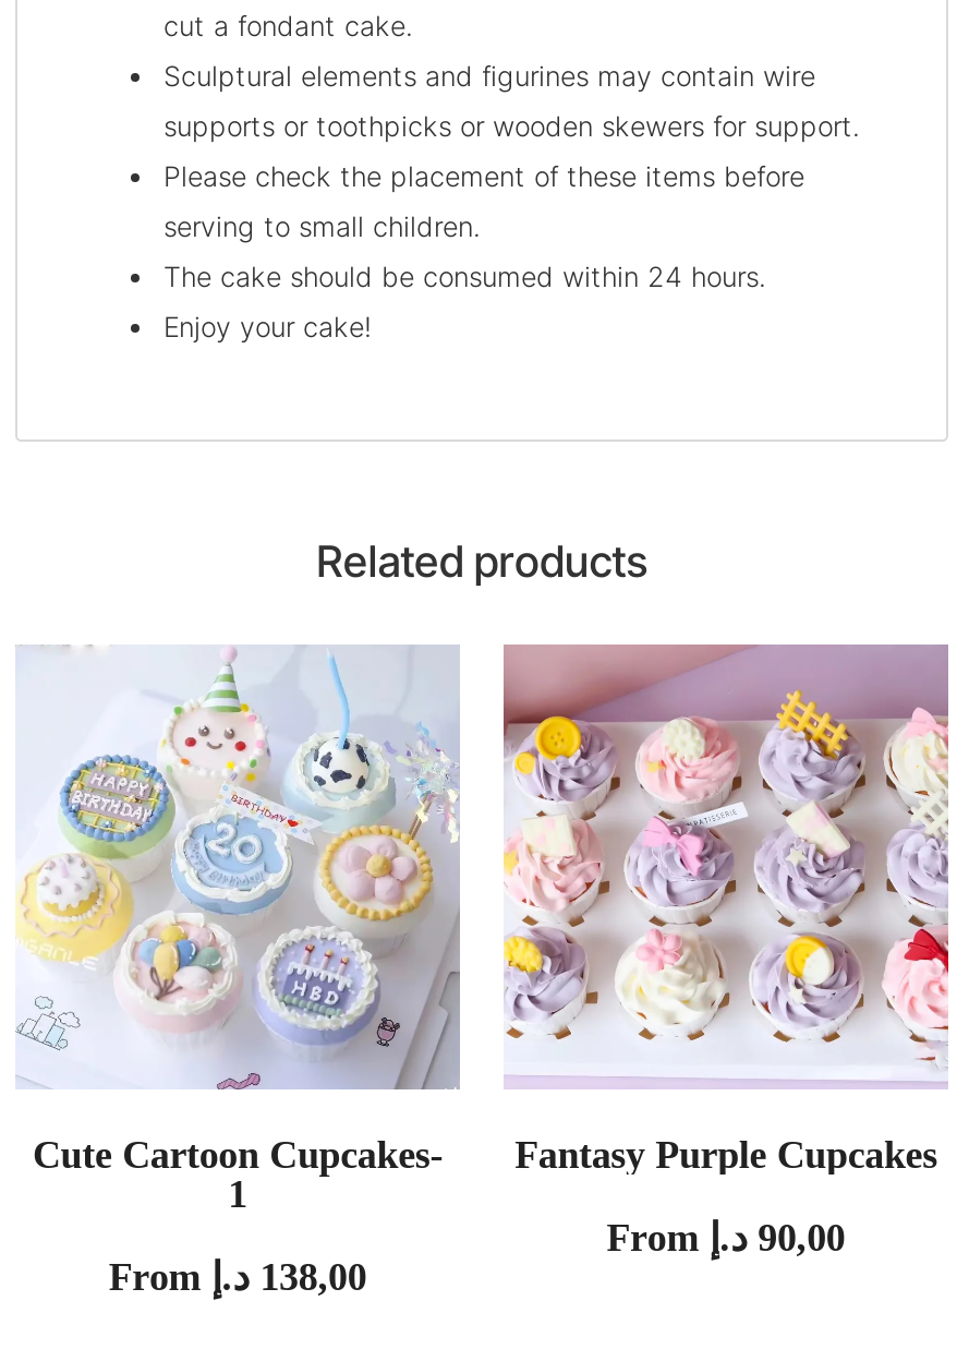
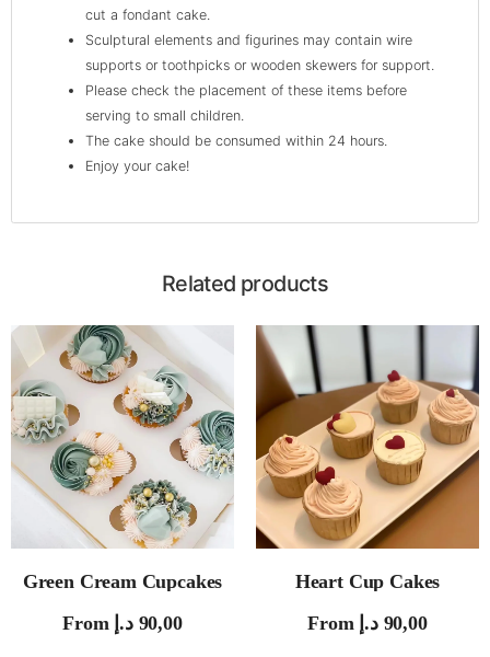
- [image]
- Cute Cartoon Cupcakes-
- 1
+ [image]
+ Green Cream Cupcakes

- [image]
- Fantasy Purple Cupcakes
+ [image]
+ Heart Cup Cakes

- 138,00 د.إ From
+ 90,00 د.إ From
